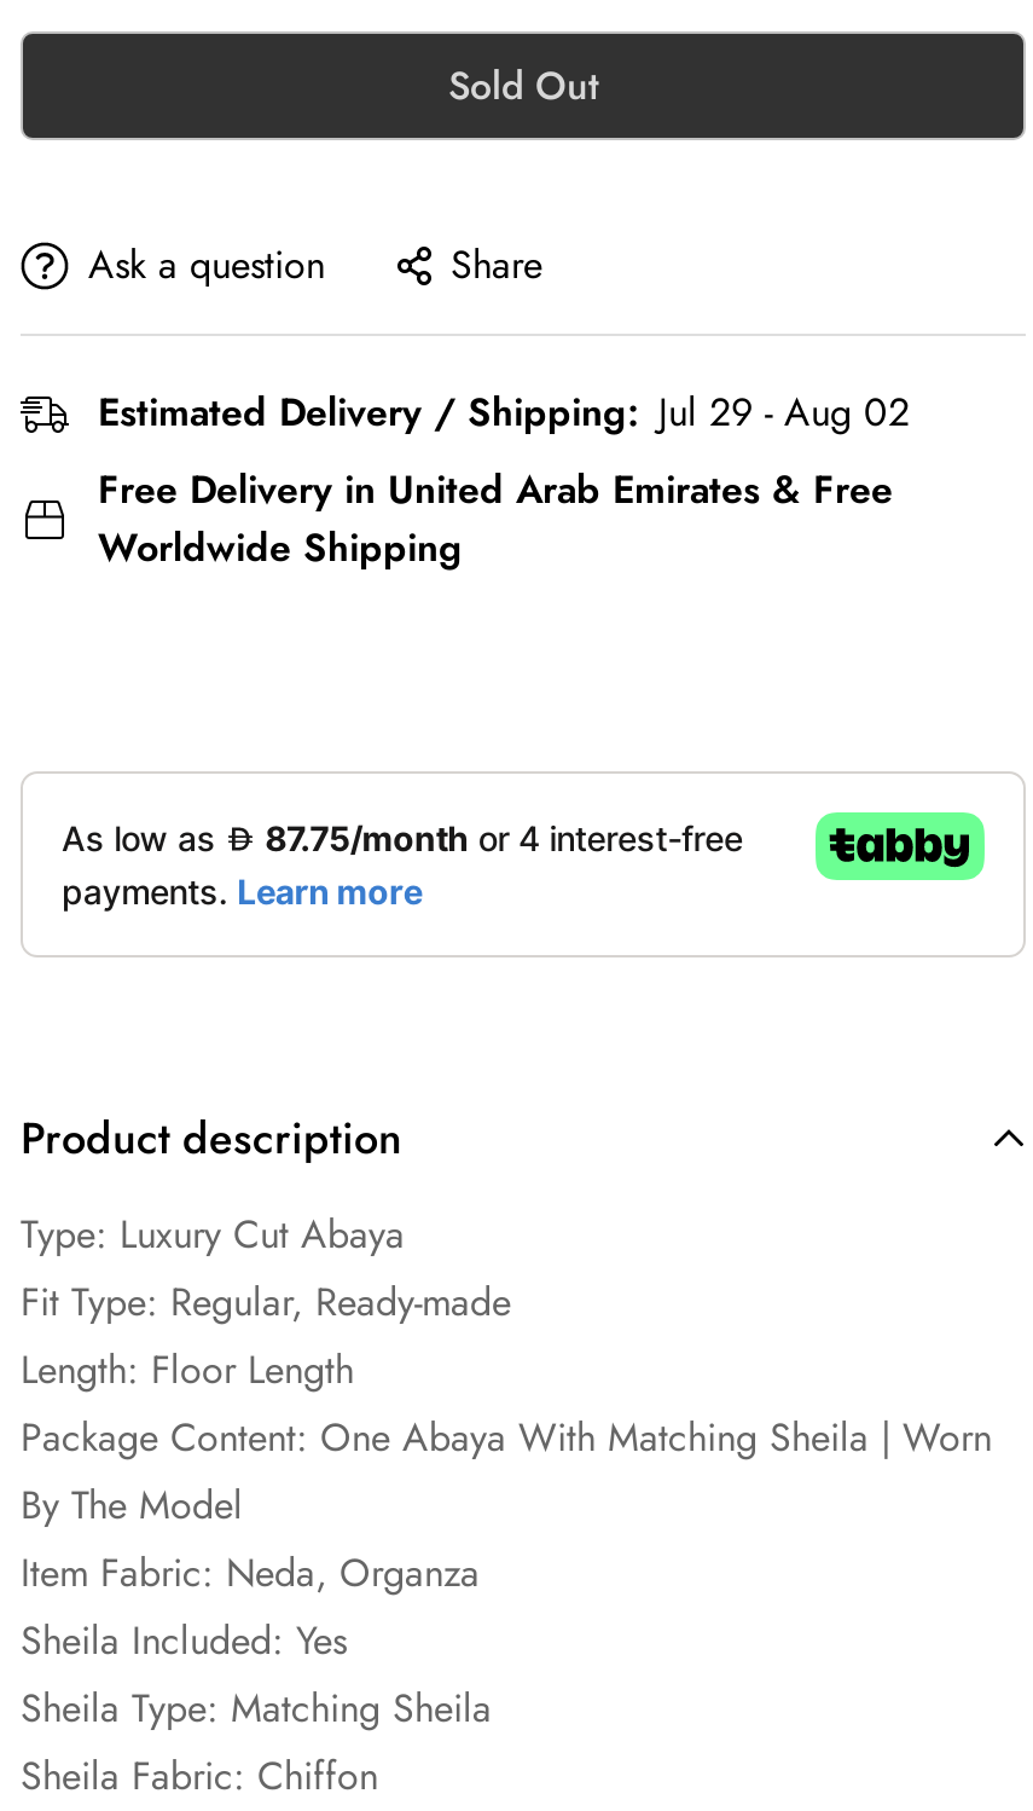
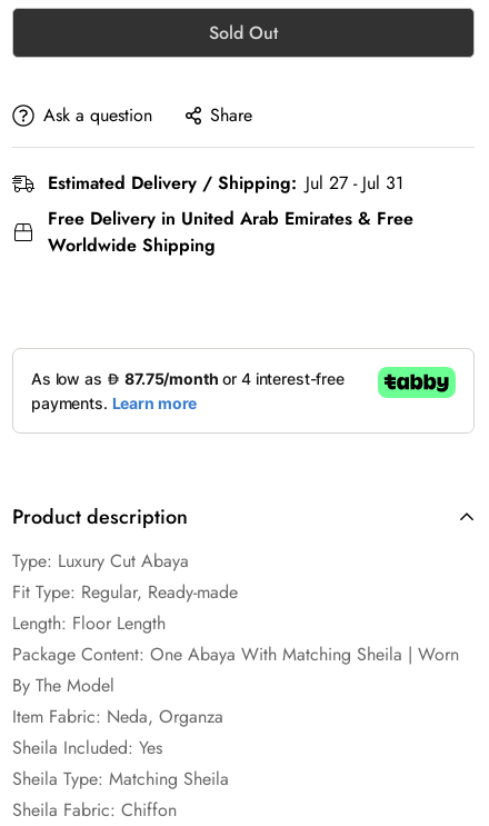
- Estimated Delivery / Shipping: Jul 29 - Aug 02
+ Estimated Delivery / Shipping: Jul 27 - Jul 31
